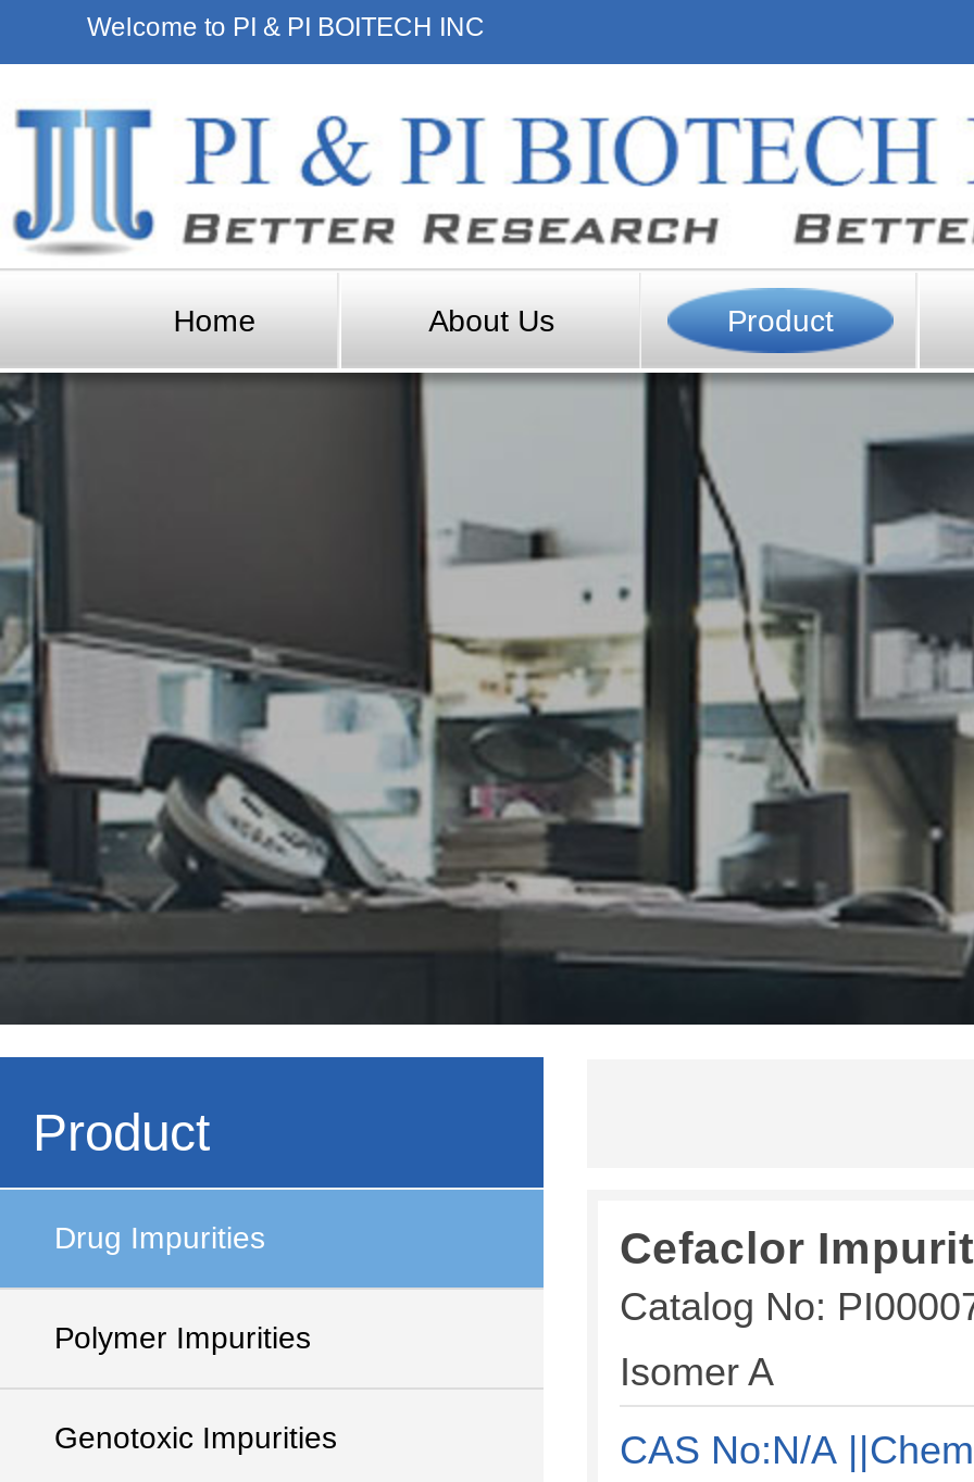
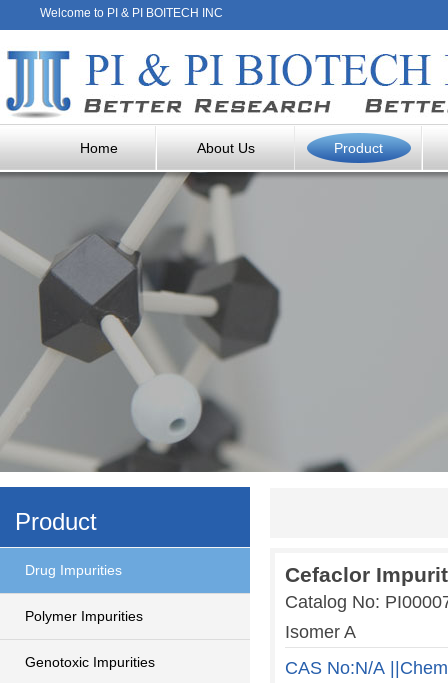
- [image]
+ [image]
